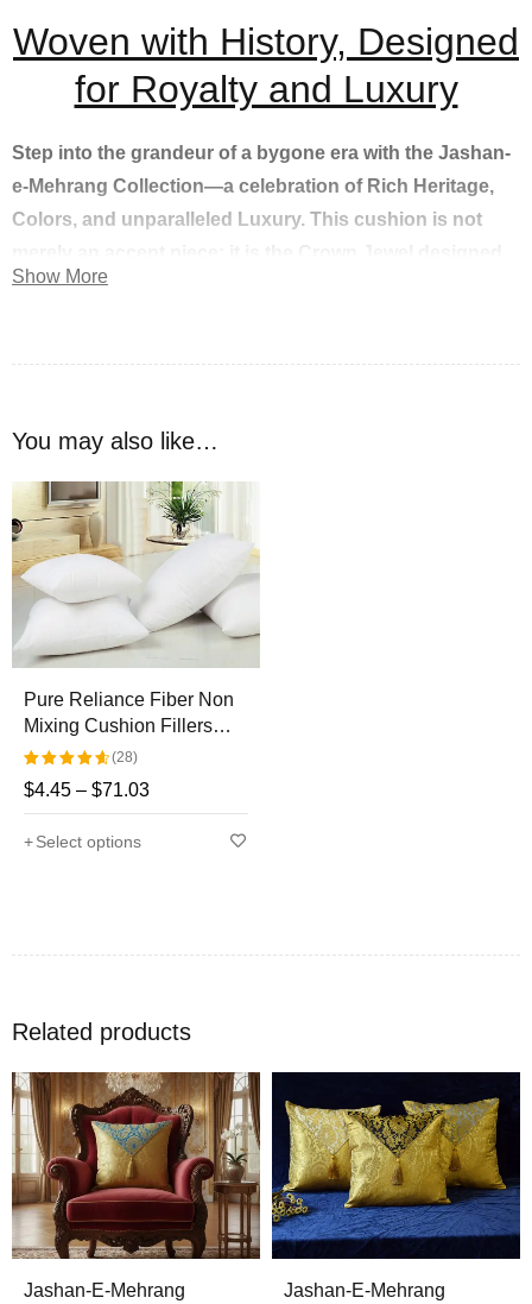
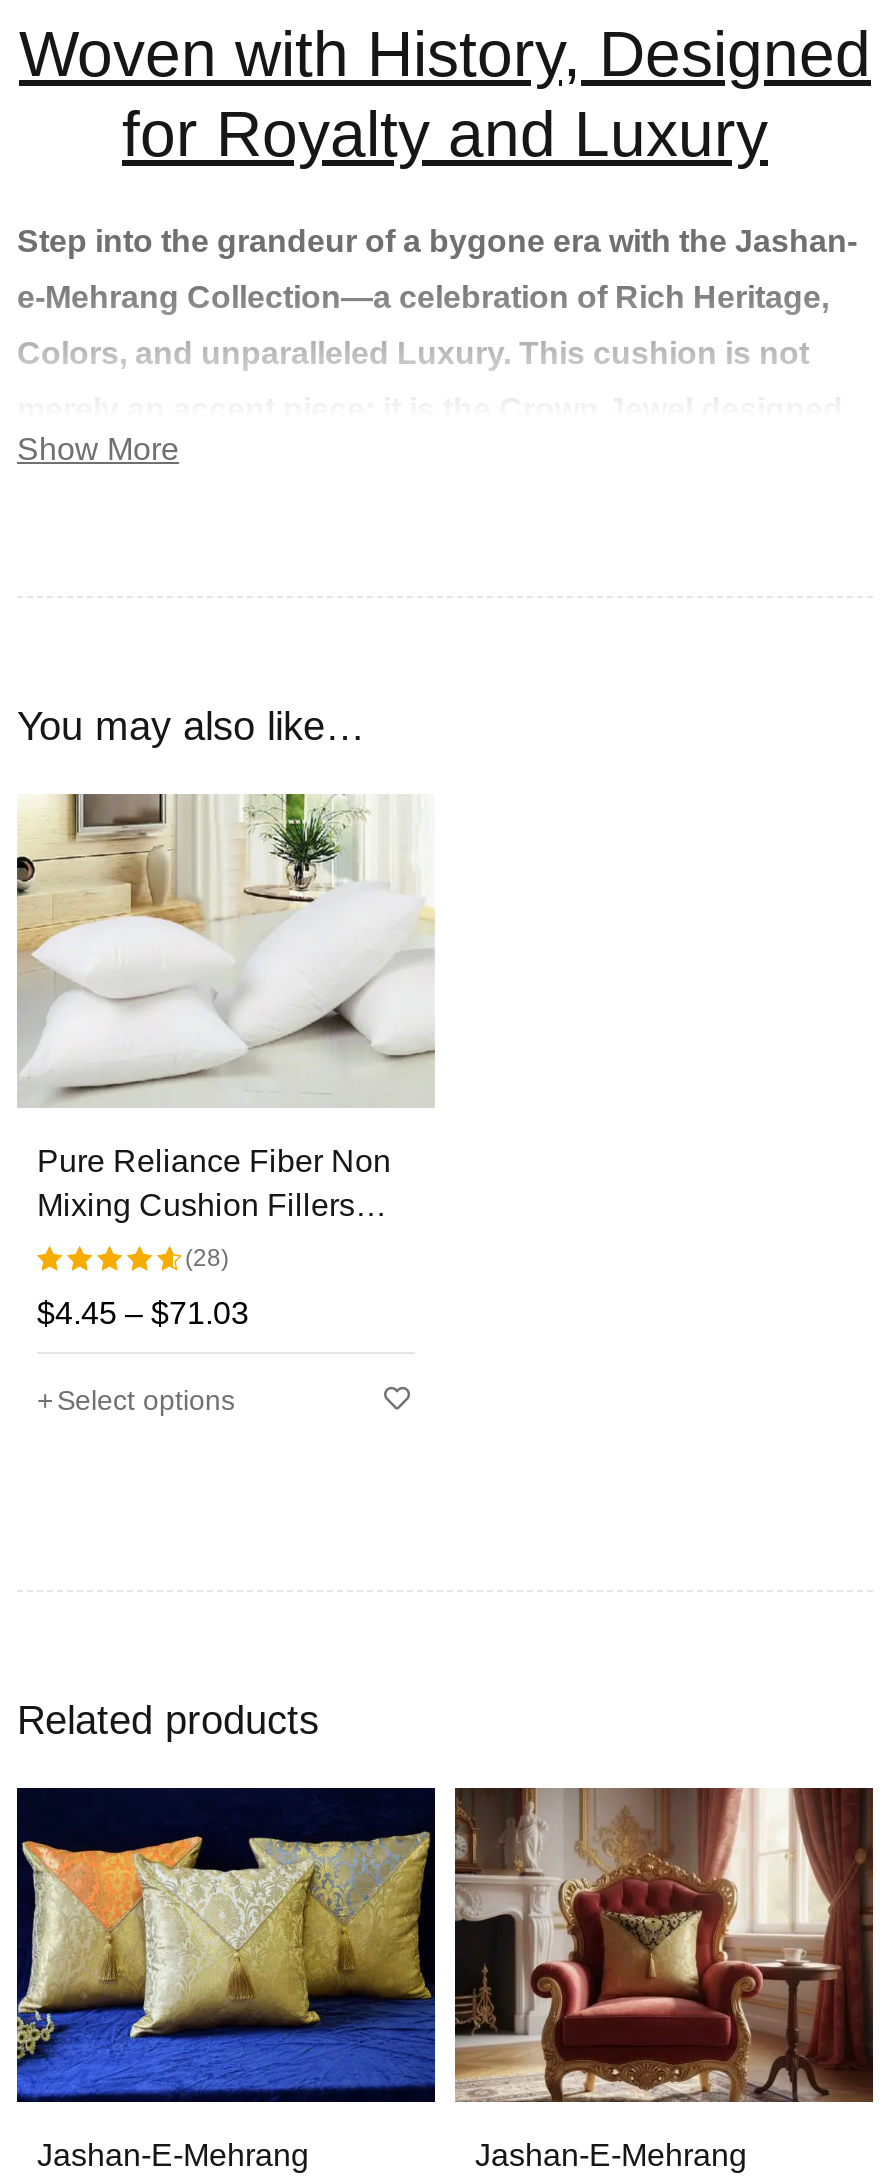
- [image]
+ [image]

- [image]
+ [image]
